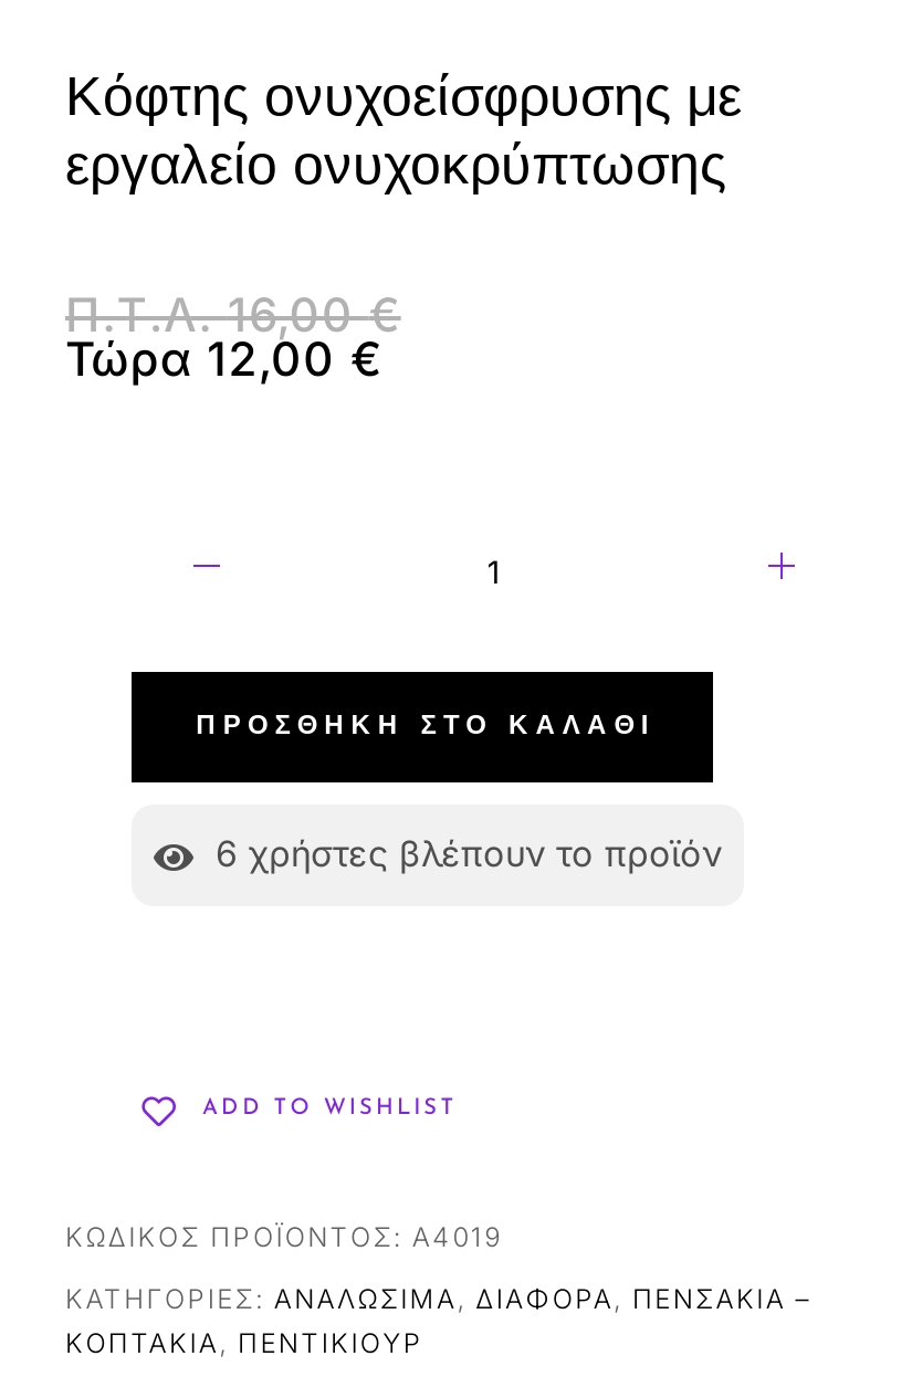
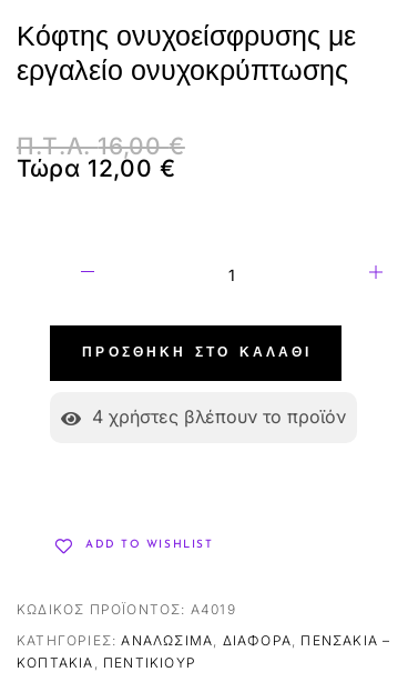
- 6 χρήστες βλέπουν το προϊόν
+ 4 χρήστες βλέπουν το προϊόν
